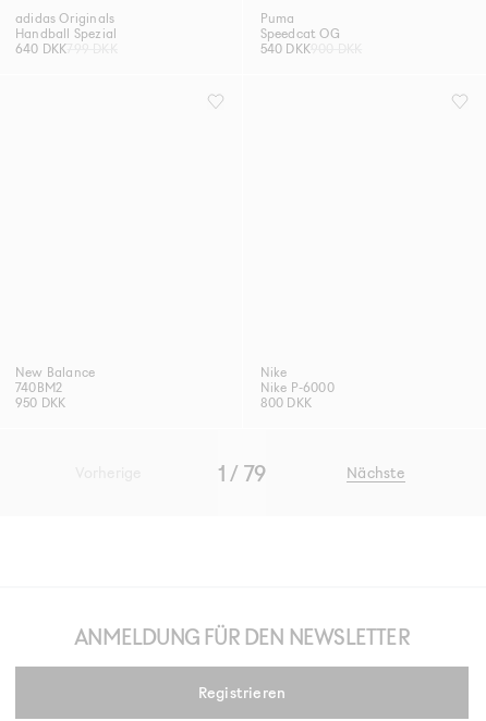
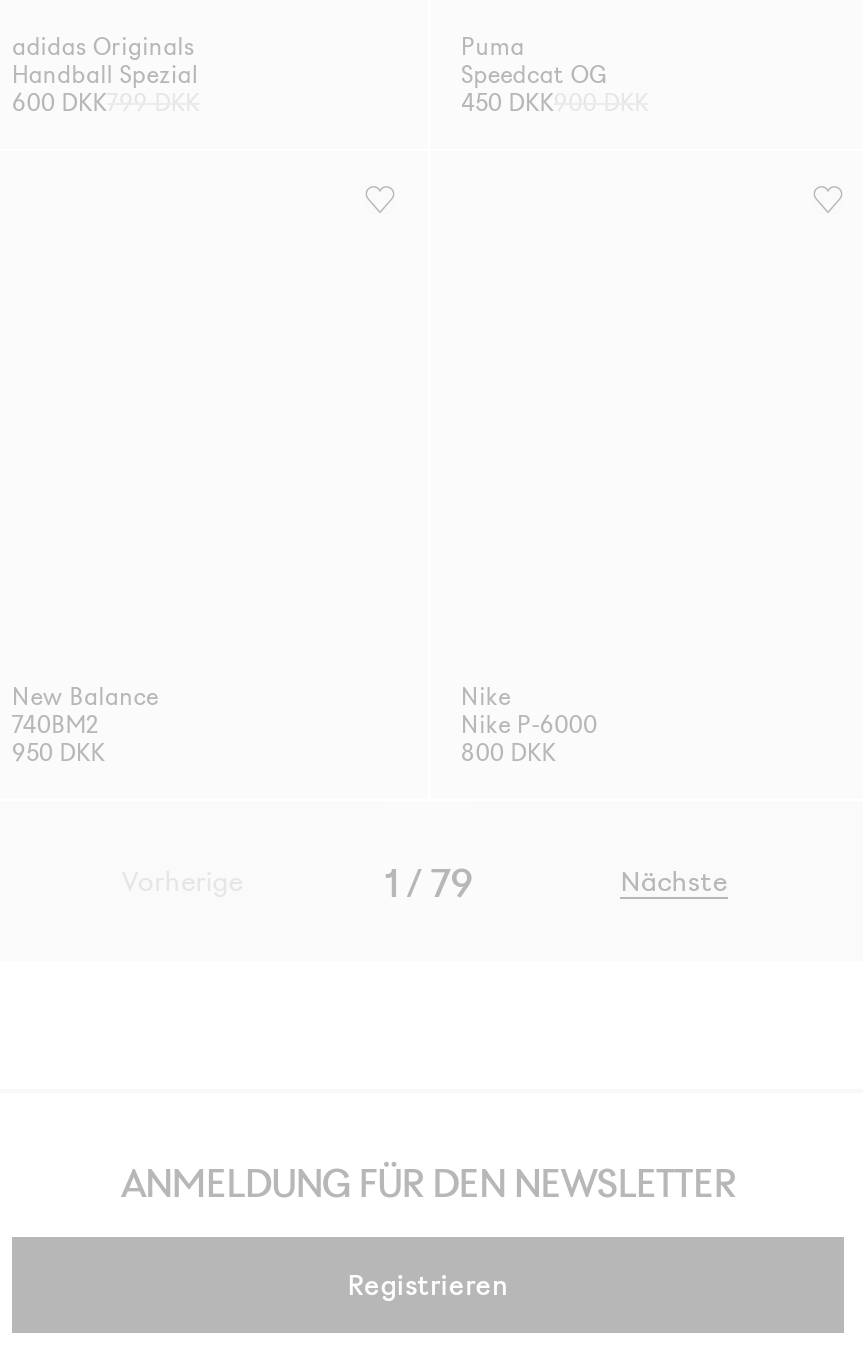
- 640 DKK 799 DKK
+ 600 DKK 799 DKK

- 540 DKK 900 DKK
+ 450 DKK 900 DKK
